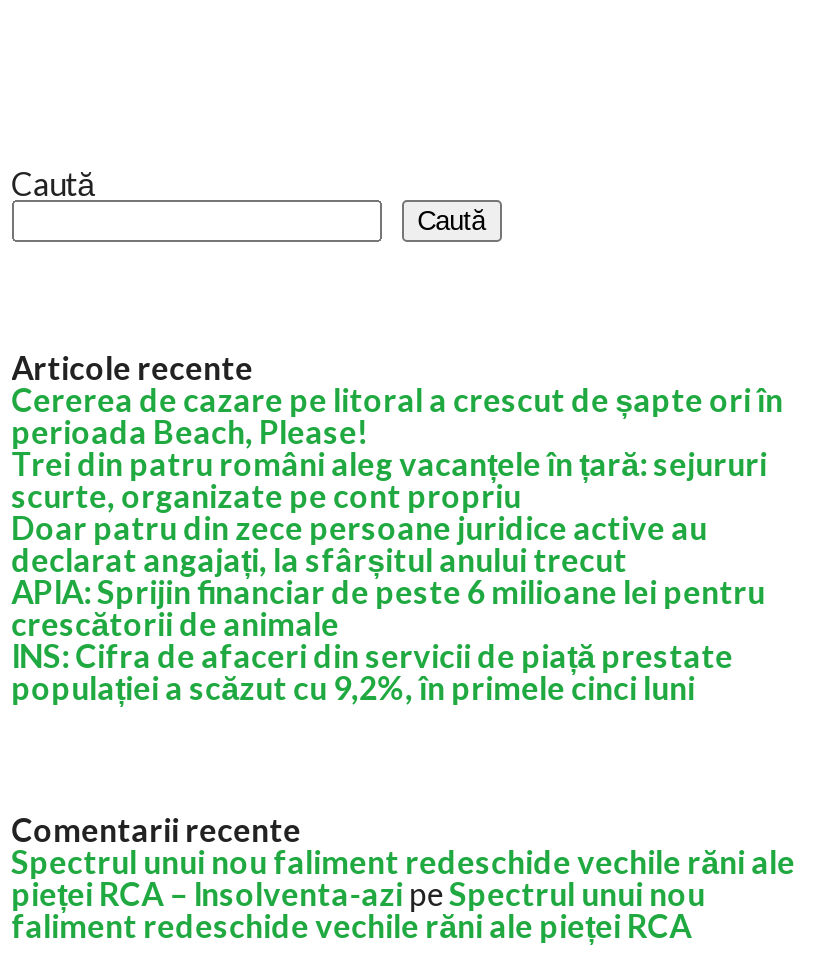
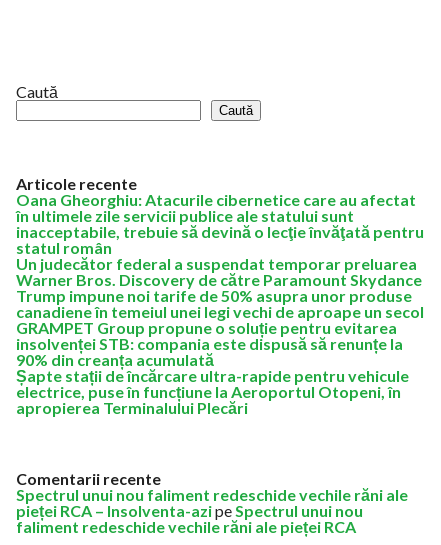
- Cererea de cazare pe litoral a crescut de șapte ori în
- perioada Beach, Please!
- Trei din patru români aleg vacanțele în țară: sejururi
- scurte, organizate pe cont propriu
- Doar patru din zece persoane juridice active au
- declarat angajați, la sfârșitul anului trecut
- APIA: Sprijin financiar de peste 6 milioane lei pentru
- crescătorii de animale
- INS: Cifra de afaceri din servicii de piață prestate
- populației a scăzut cu 9,2%, în primele cinci luni
+ Oana Gheorghiu: Atacurile cibernetice care au afectat
+ în ultimele zile servicii publice ale statului sunt
+ inacceptabile, trebuie să devină o lecţie învăţată pentru
+ statul român
+ Un judecător federal a suspendat temporar preluarea
+ Warner Bros. Discovery de către Paramount Skydance
+ Trump impune noi tarife de 50% asupra unor produse
+ canadiene în temeiul unei legi vechi de aproape un secol
+ GRAMPET Group propune o soluție pentru evitarea
+ insolvenței STB: compania este dispusă să renunțe la
+ 90% din creanța acumulată
+ Șapte stații de încărcare ultra-rapide pentru vehicule
+ electrice, puse în funcțiune la Aeroportul Otopeni, în
+ apropierea Terminalului Plecări
